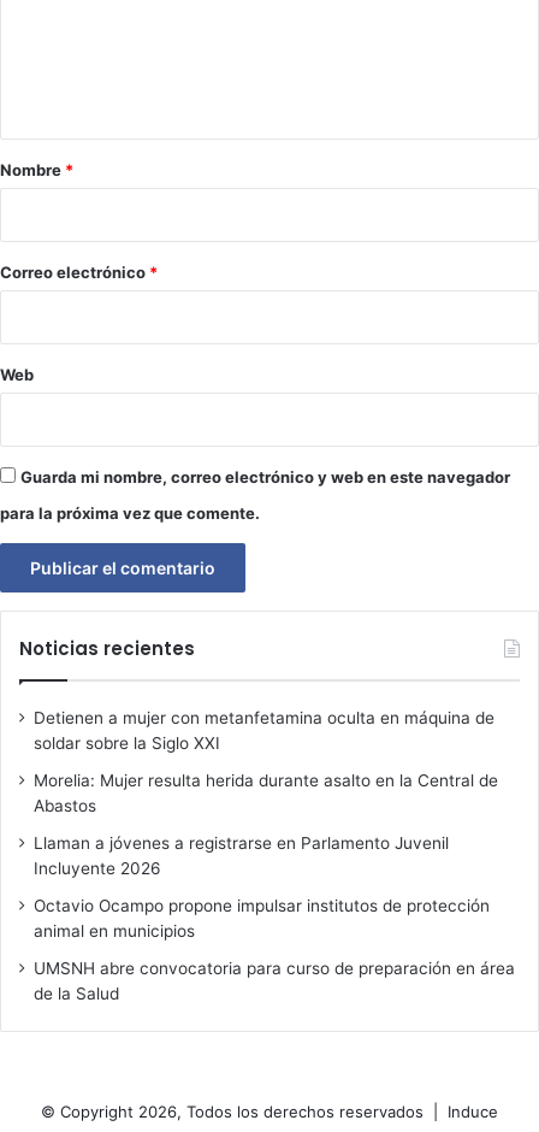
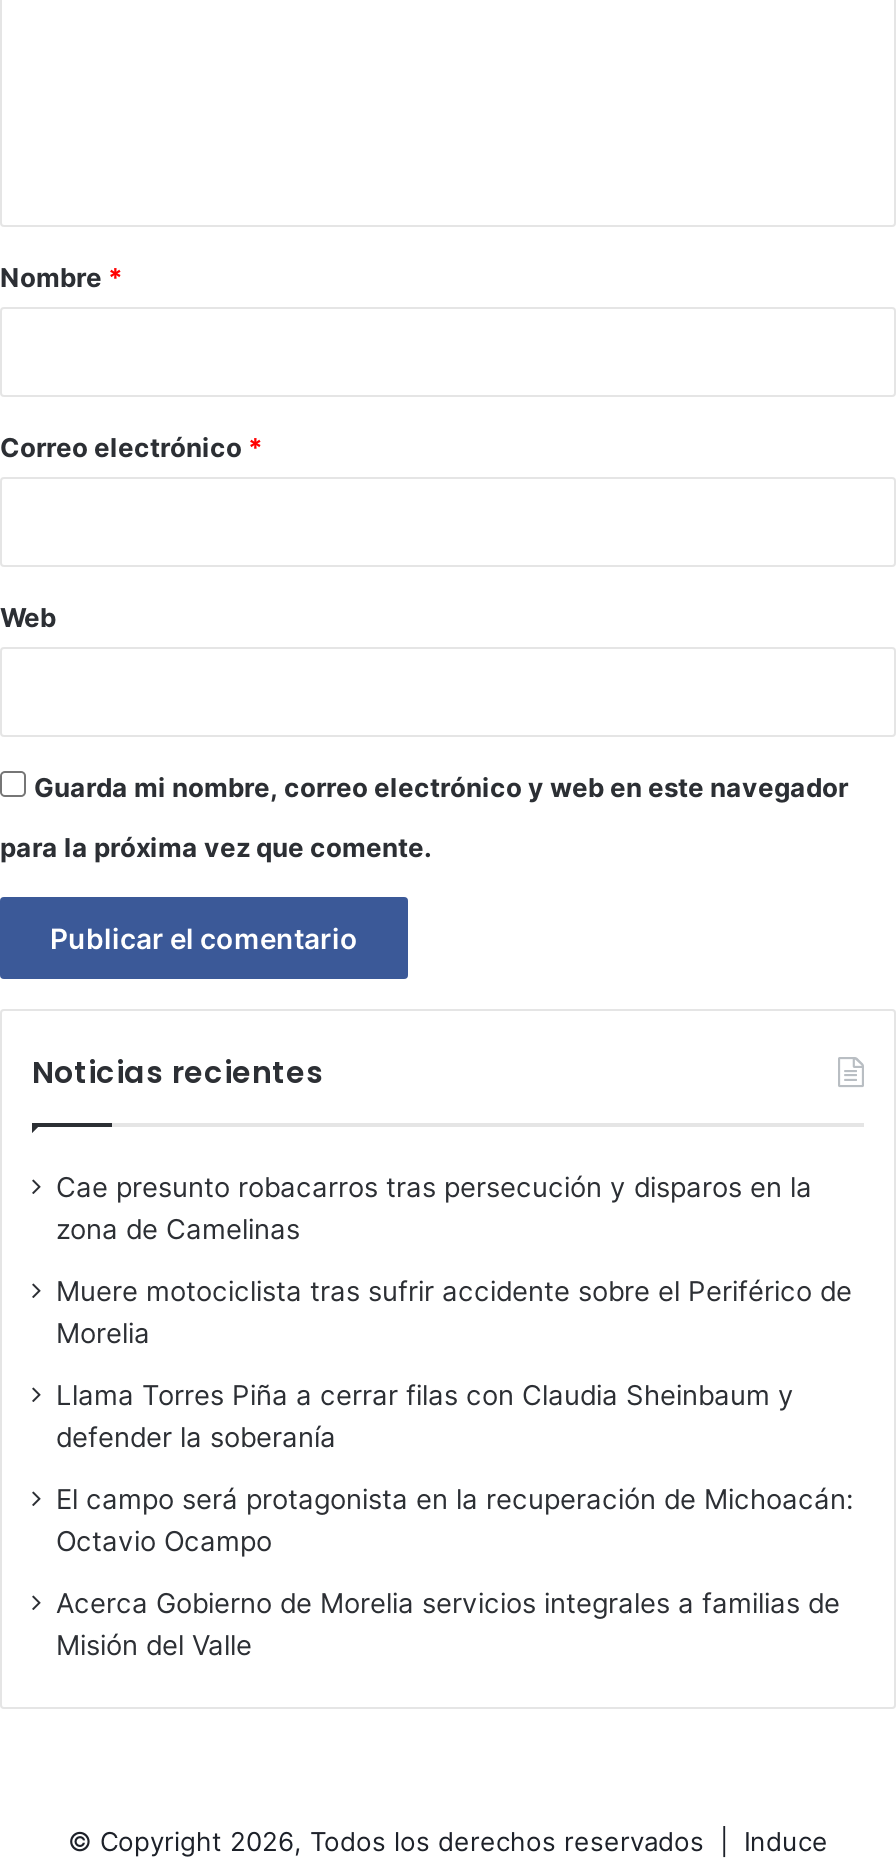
- Detienen a mujer con metanfetamina oculta en máquina de
- soldar sobre la Siglo XXI
+ Cae presunto robacarros tras persecución y disparos en la
+ zona de Camelinas

- Morelia: Mujer resulta herida durante asalto en la Central de
- Abastos
+ Muere motociclista tras sufrir accidente sobre el Periférico de
+ Morelia

- Llaman a jóvenes a registrarse en Parlamento Juvenil
- Incluyente 2026
+ Llama Torres Piña a cerrar filas con Claudia Sheinbaum y
+ defender la soberanía

- Octavio Ocampo propone impulsar institutos de protección
- animal en municipios
+ El campo será protagonista en la recuperación de Michoacán:
+ Octavio Ocampo

- UMSNH abre convocatoria para curso de preparación en área
- de la Salud
+ Acerca Gobierno de Morelia servicios integrales a familias de
+ Misión del Valle
